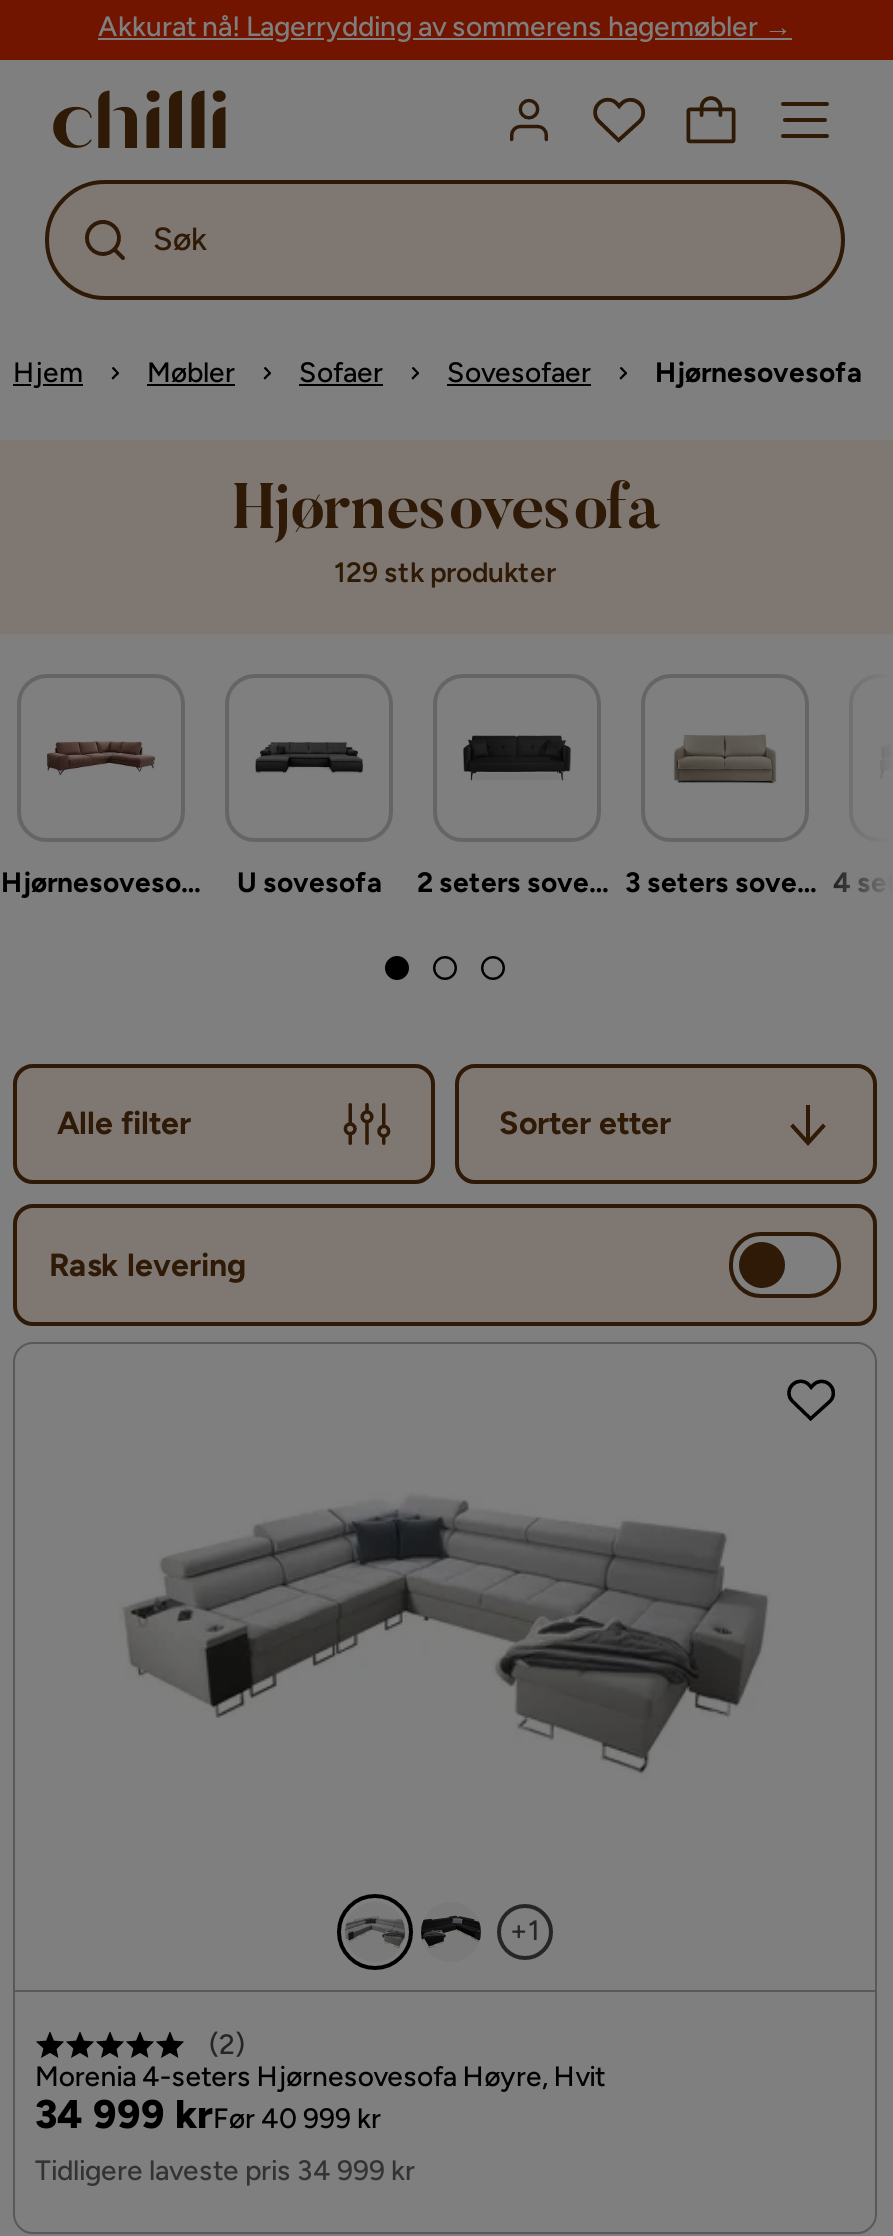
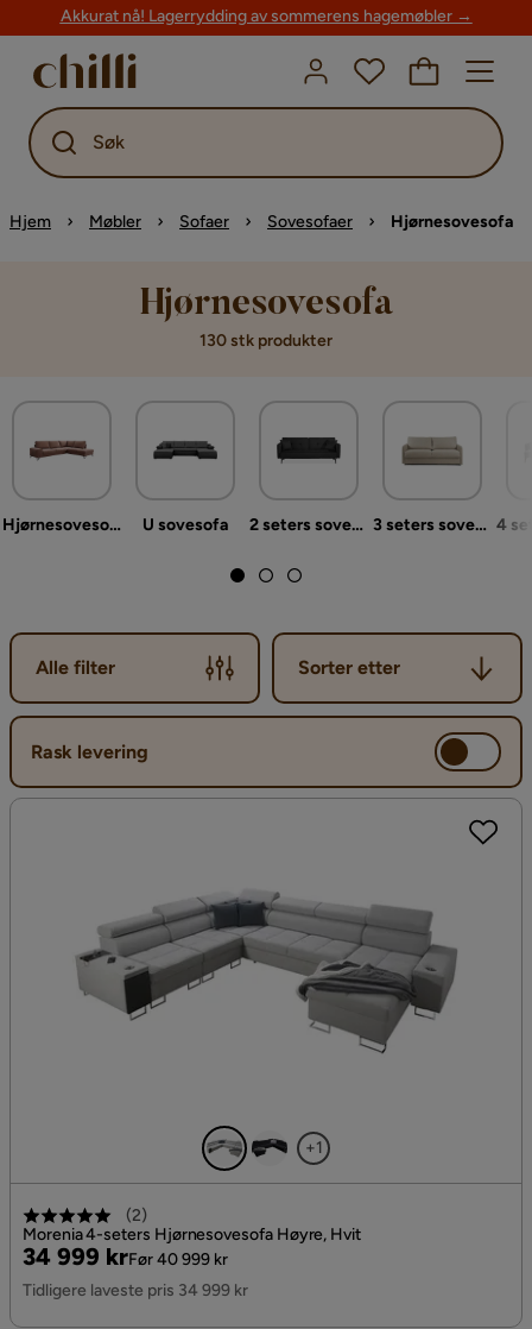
- 129 stk produkter
+ 130 stk produkter
